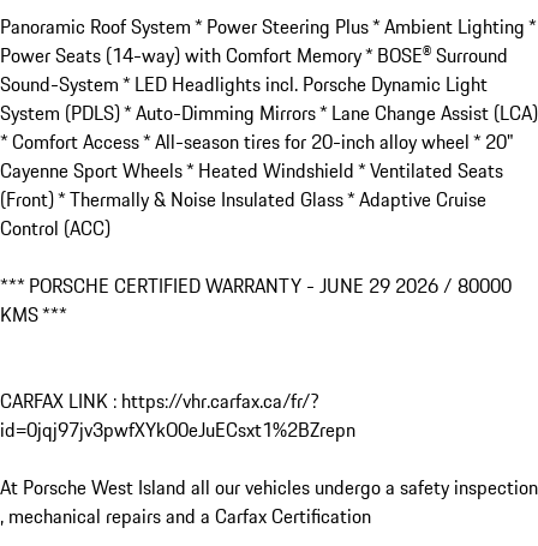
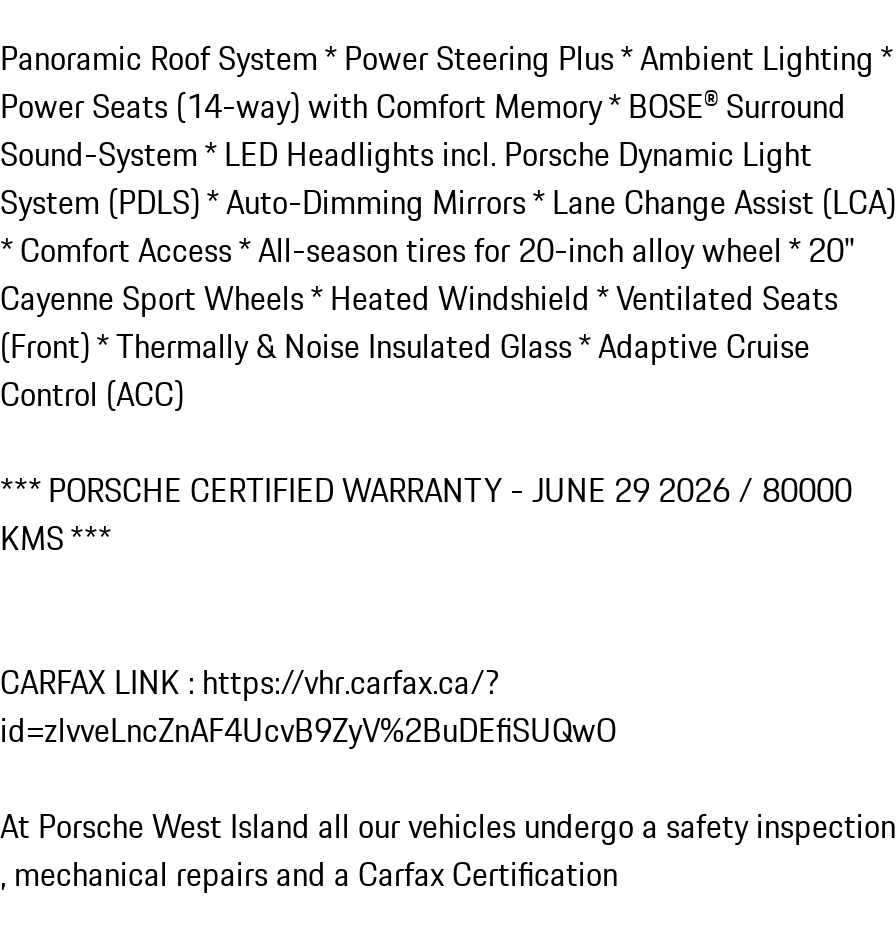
- CARFAX LINK : https://vhr.carfax.ca/fr/?
- id=0jqj97jv3pwfXYkO0eJuECsxt1%2BZrepn
+ CARFAX LINK : https://vhr.carfax.ca/?
+ id=zlvveLncZnAF4UcvB9ZyV%2BuDEfiSUQwO
